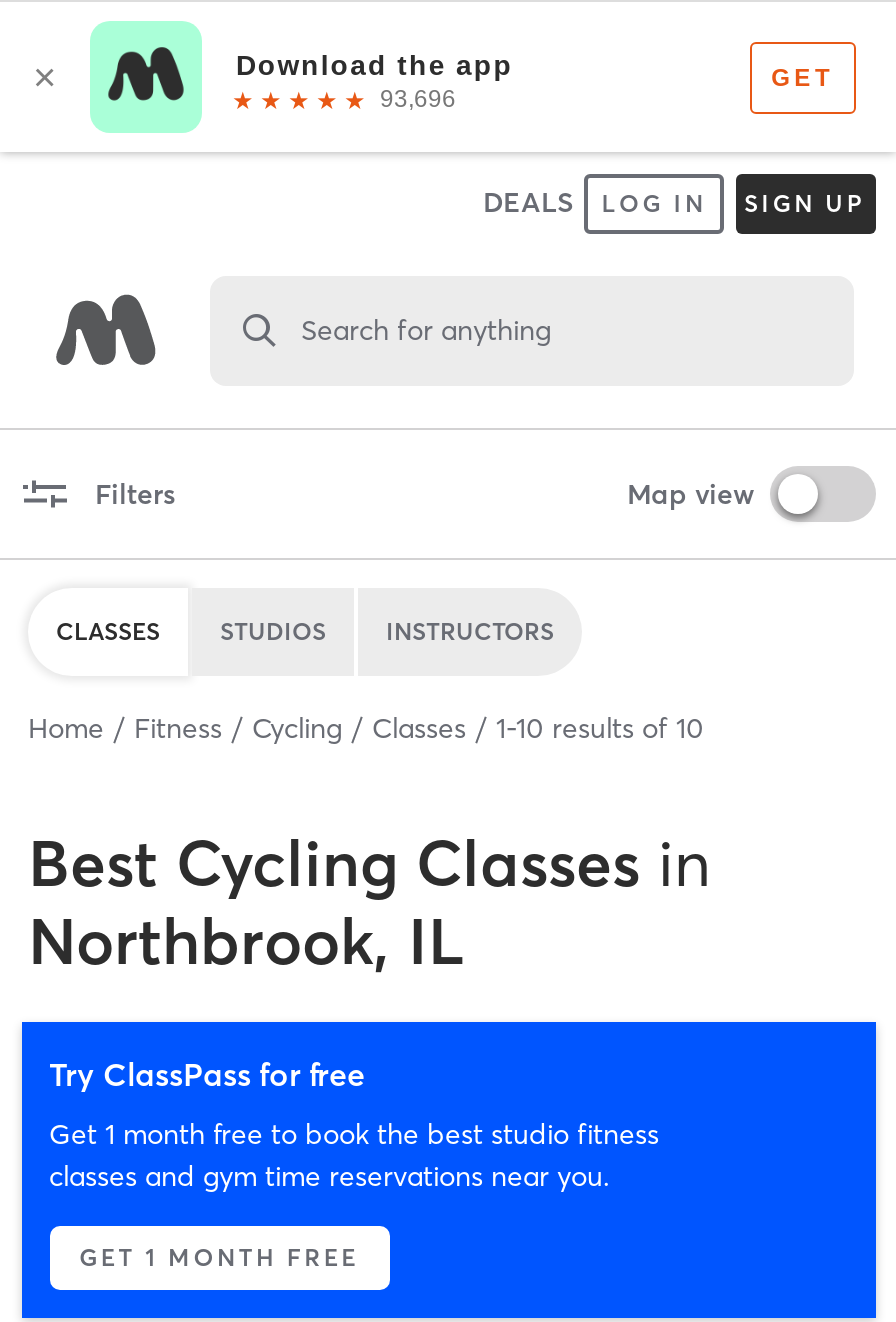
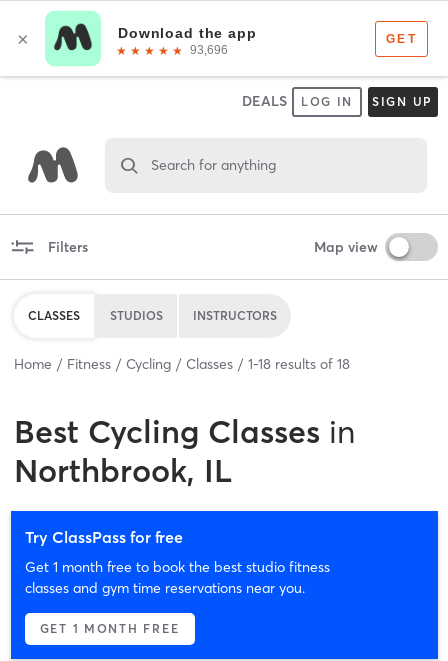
- Home Fitness Cycling Classes 1-10 results of 10
+ Home Fitness Cycling Classes 1-18 results of 18
